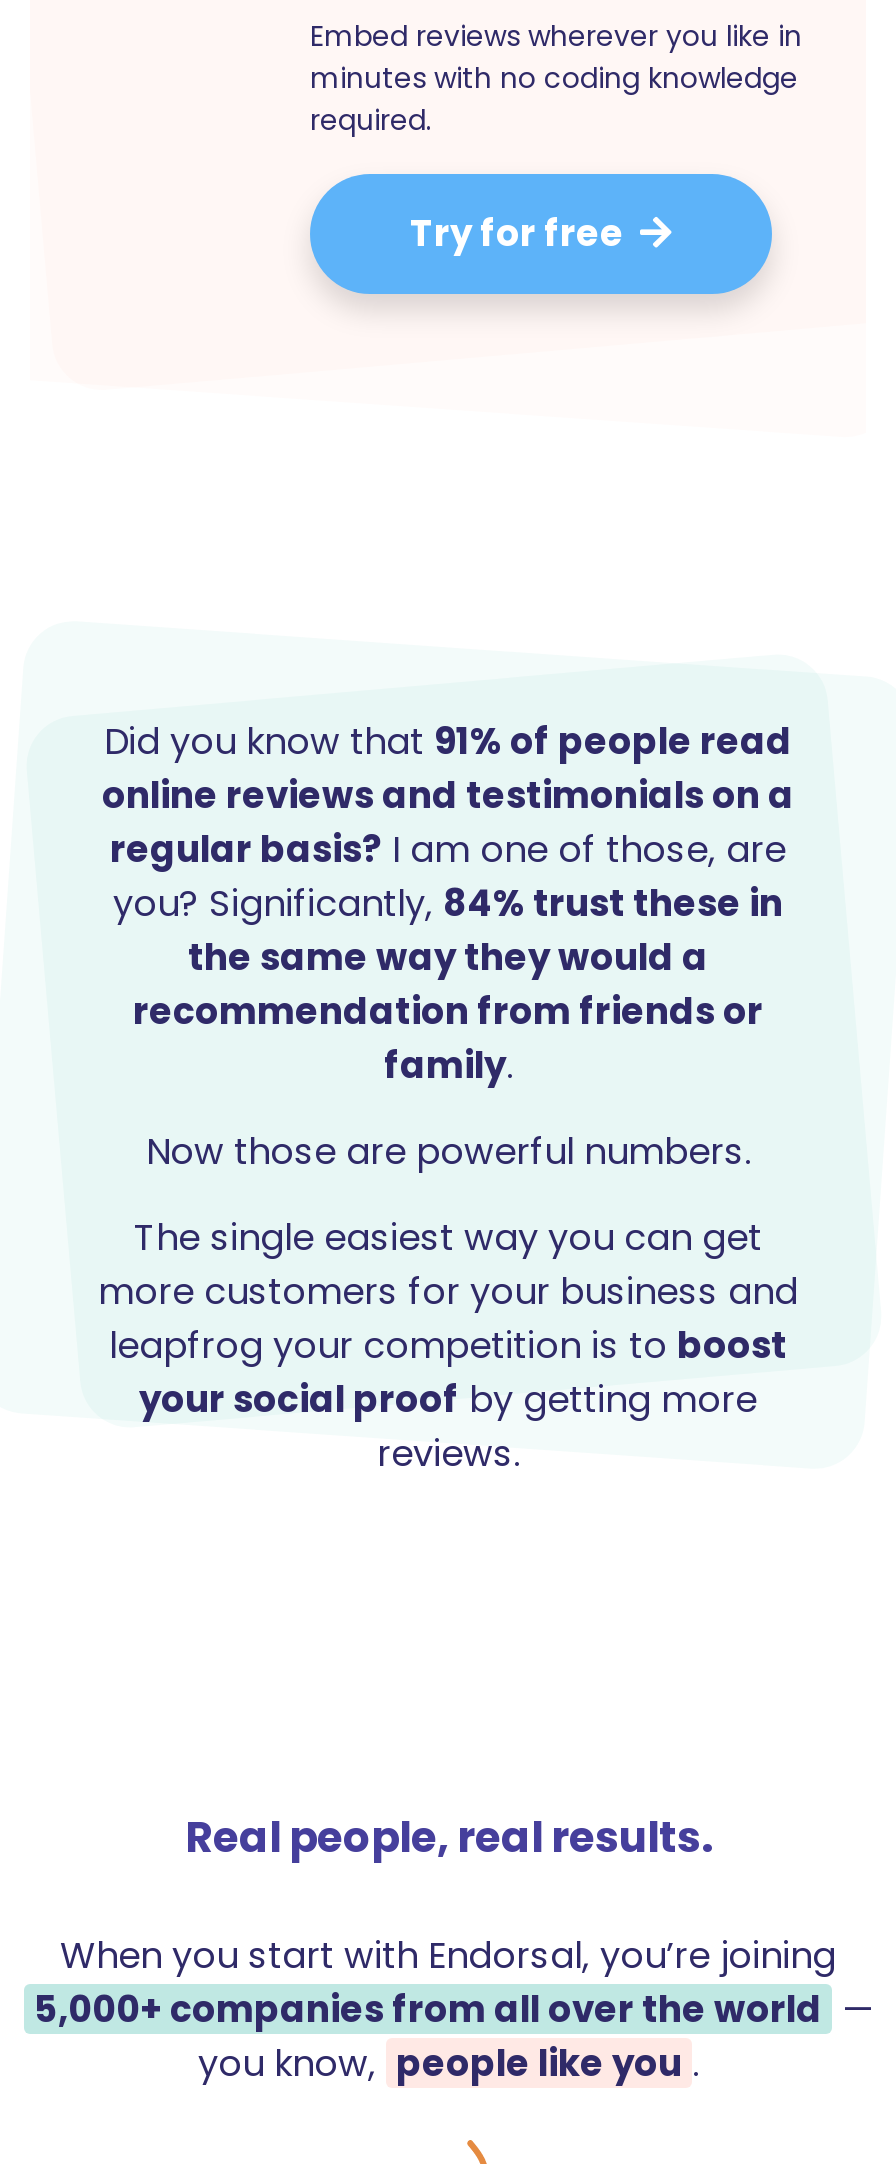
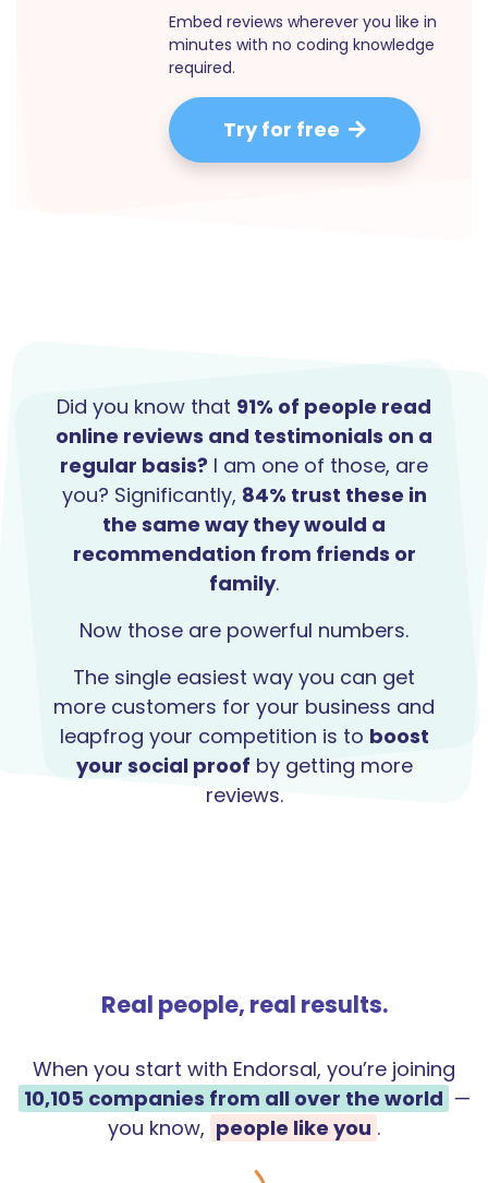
- 5,000+ companies from all over the world —
+ 10,105 companies from all over the world —
